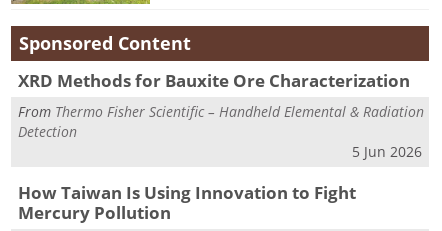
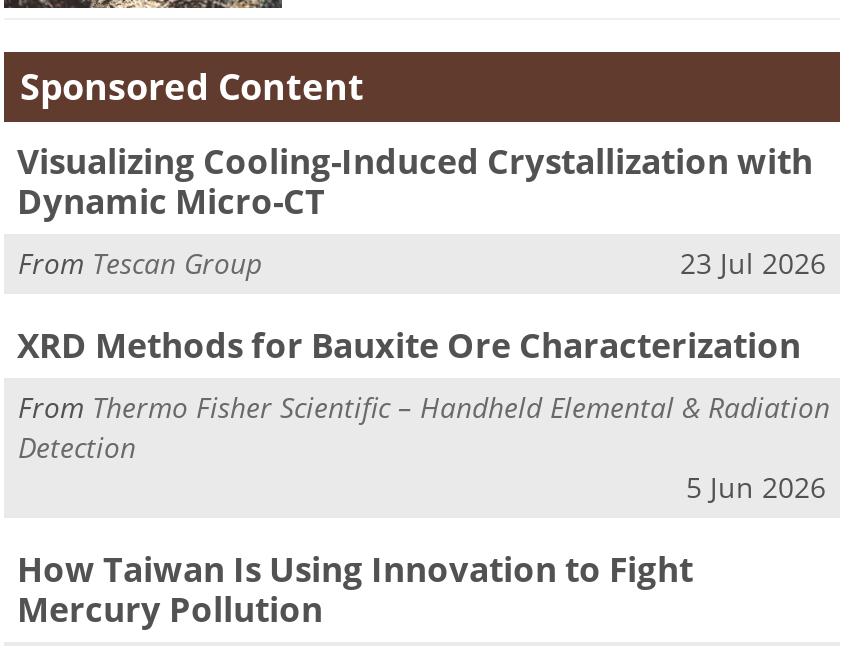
+ Visualizing Cooling-Induced Crystallization with
+ Dynamic Micro-CT
+ From Tescan Group
+ 23 Jul 2026
